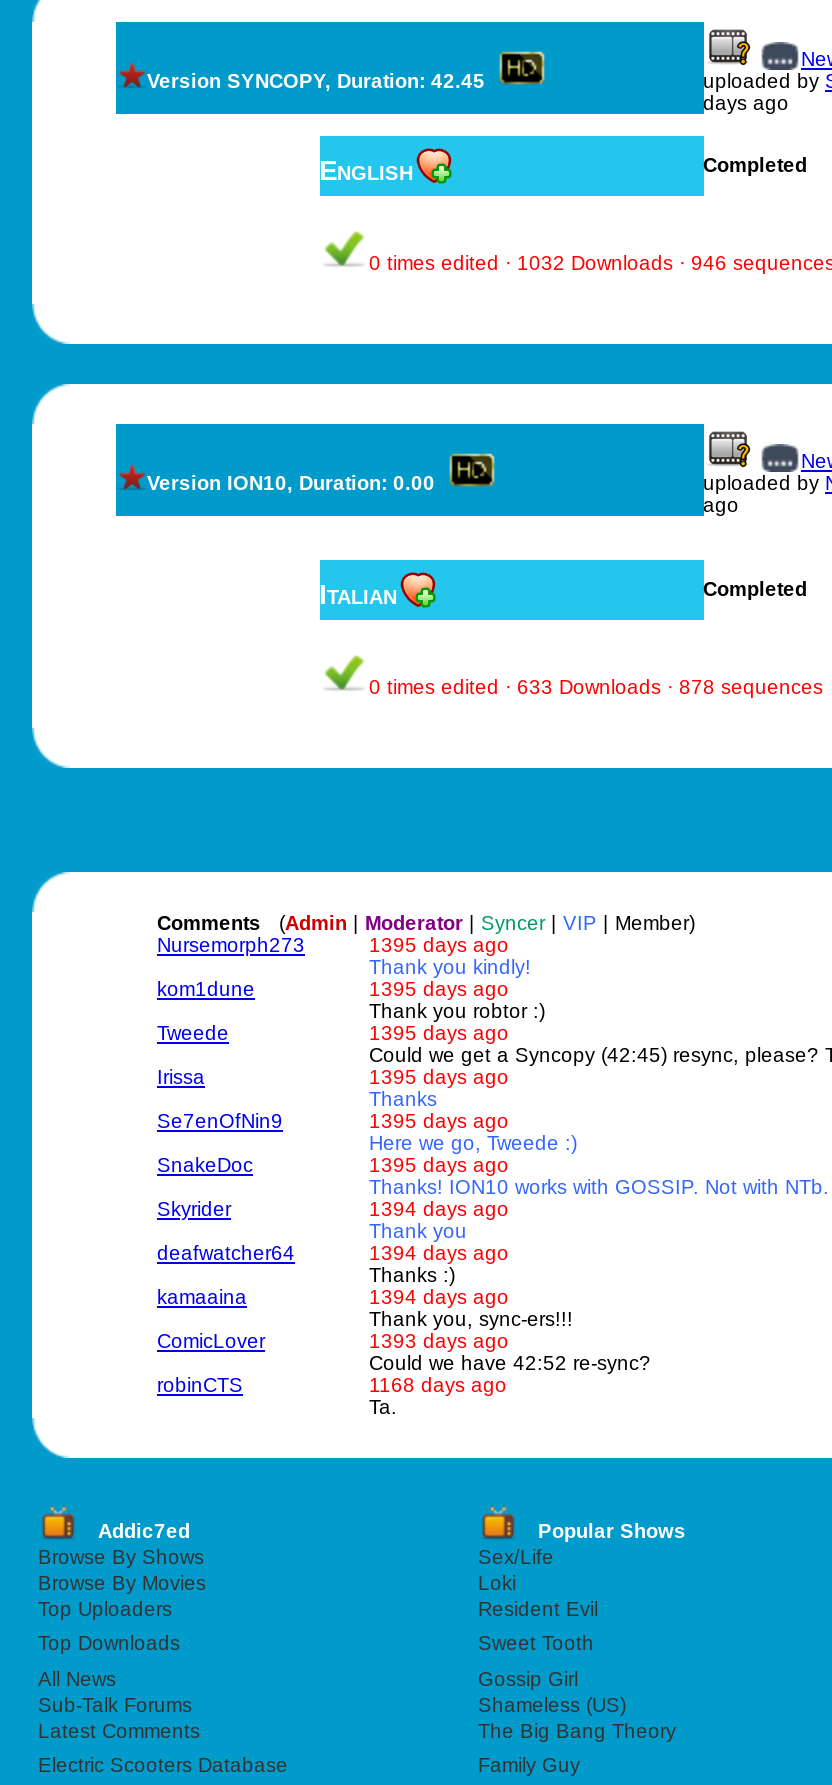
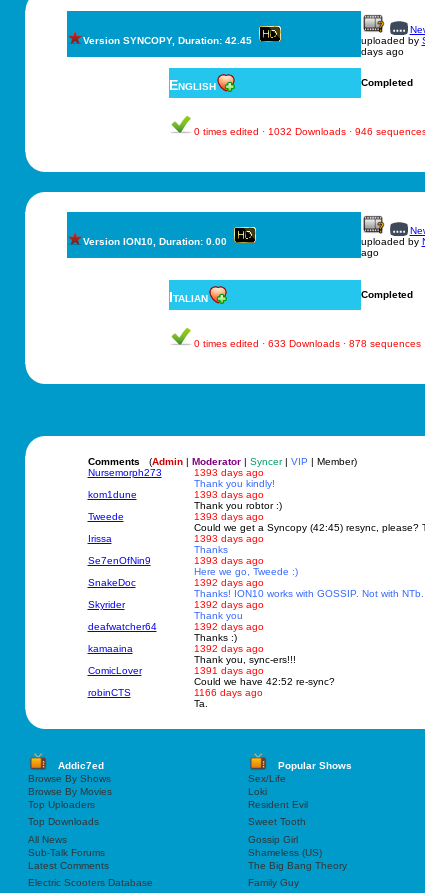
- 1395 days ago
+ 1393 days ago

- 1395 days ago
+ 1393 days ago

- 1395 days ago
+ 1393 days ago

- 1395 days ago
+ 1393 days ago

- 1395 days ago
+ 1393 days ago

- 1395 days ago
+ 1392 days ago

- 1394 days ago
+ 1392 days ago

- 1394 days ago
+ 1392 days ago

- 1394 days ago
+ 1392 days ago

- 1393 days ago
+ 1391 days ago

- 1168 days ago
+ 1166 days ago
